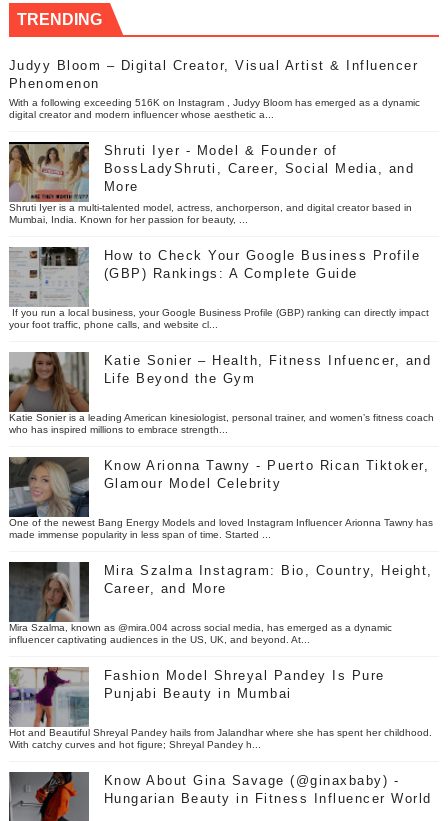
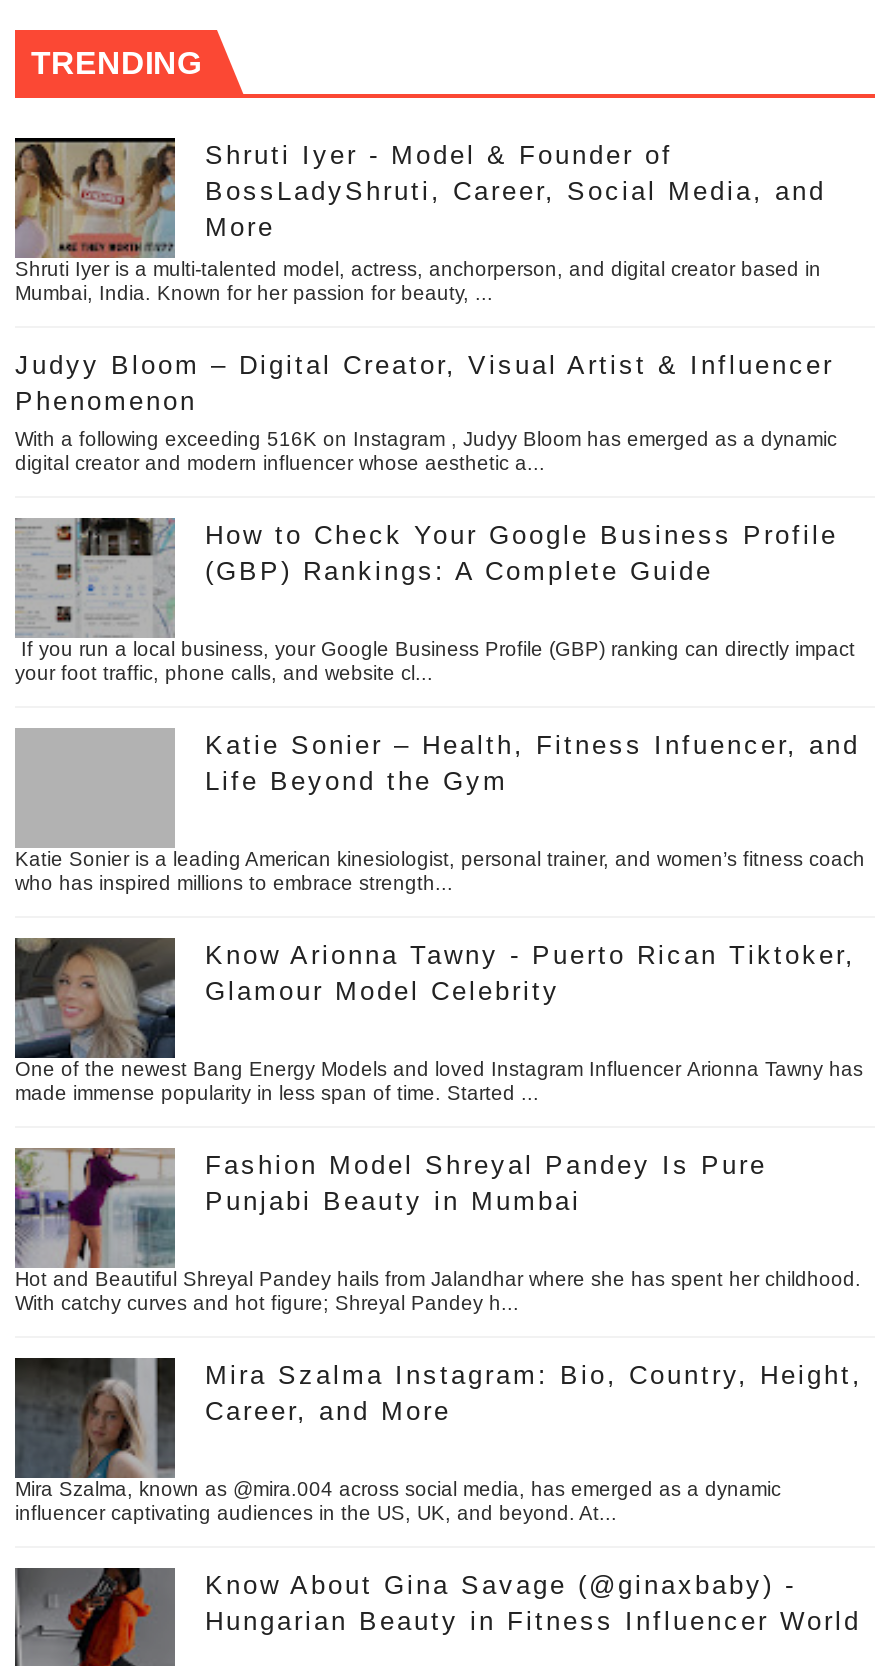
moved down: Judyy Bloom – Digital Creator, Visual Artist & Influencer | Phenomenon | With a following exceeding 516K on Instagram , Judyy Bloom has emerged as a dynamic | digital creator and modern influencer whose aesthetic a...

moved up: [image] | Shruti Iyer - Model & Founder of | BossLadyShruti, Career, Social Media, and | More | Shruti Iyer is a multi-talented model, actress, anchorperson, and digital creator based in | Mumbai, India. Known for her passion for beauty, ...

- [image]

moved down: [image] | Mira Szalma Instagram: Bio, Country, Height, | Career, and More | Mira Szalma, known as @mira.004 across social media, has emerged as a dynamic | influencer captivating audiences in the US, UK, and beyond. At...

moved up: [image] | Fashion Model Shreyal Pandey Is Pure | Punjabi Beauty in Mumbai | Hot and Beautiful Shreyal Pandey hails from Jalandhar where she has spent her childhood. | With catchy curves and hot figure; Shreyal Pandey h...
